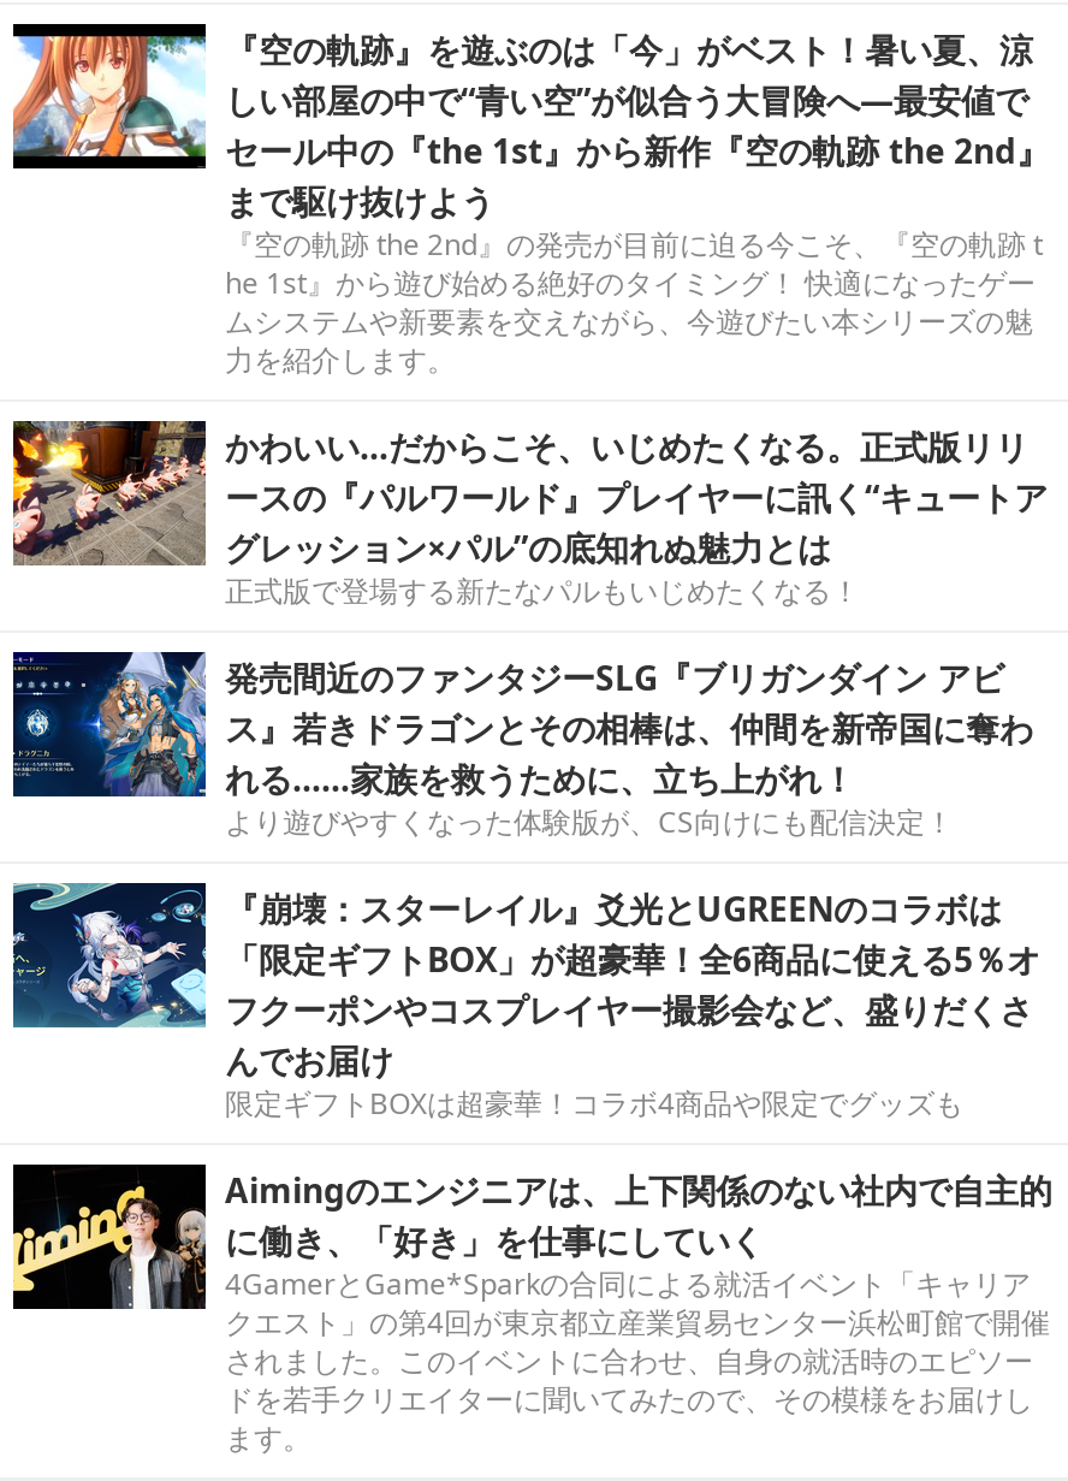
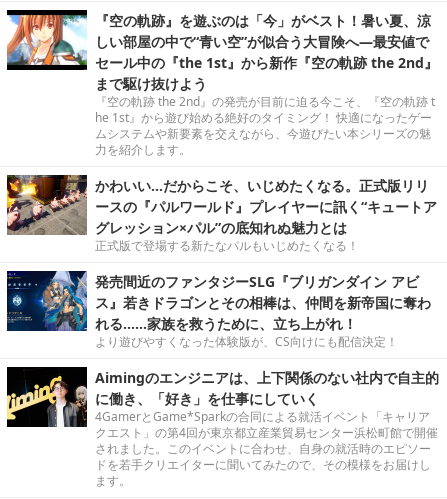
- [image]
- 『崩壊：スターレイル』爻光とUGREENのコラボは
- 「限定ギフトBOX」が超豪華！全6商品に使える5％オ
- フクーポンやコスプレイヤー撮影会など、盛りだくさ
- んでお届け
- 限定ギフトBOXは超豪華！コラボ4商品や限定でグッズも
